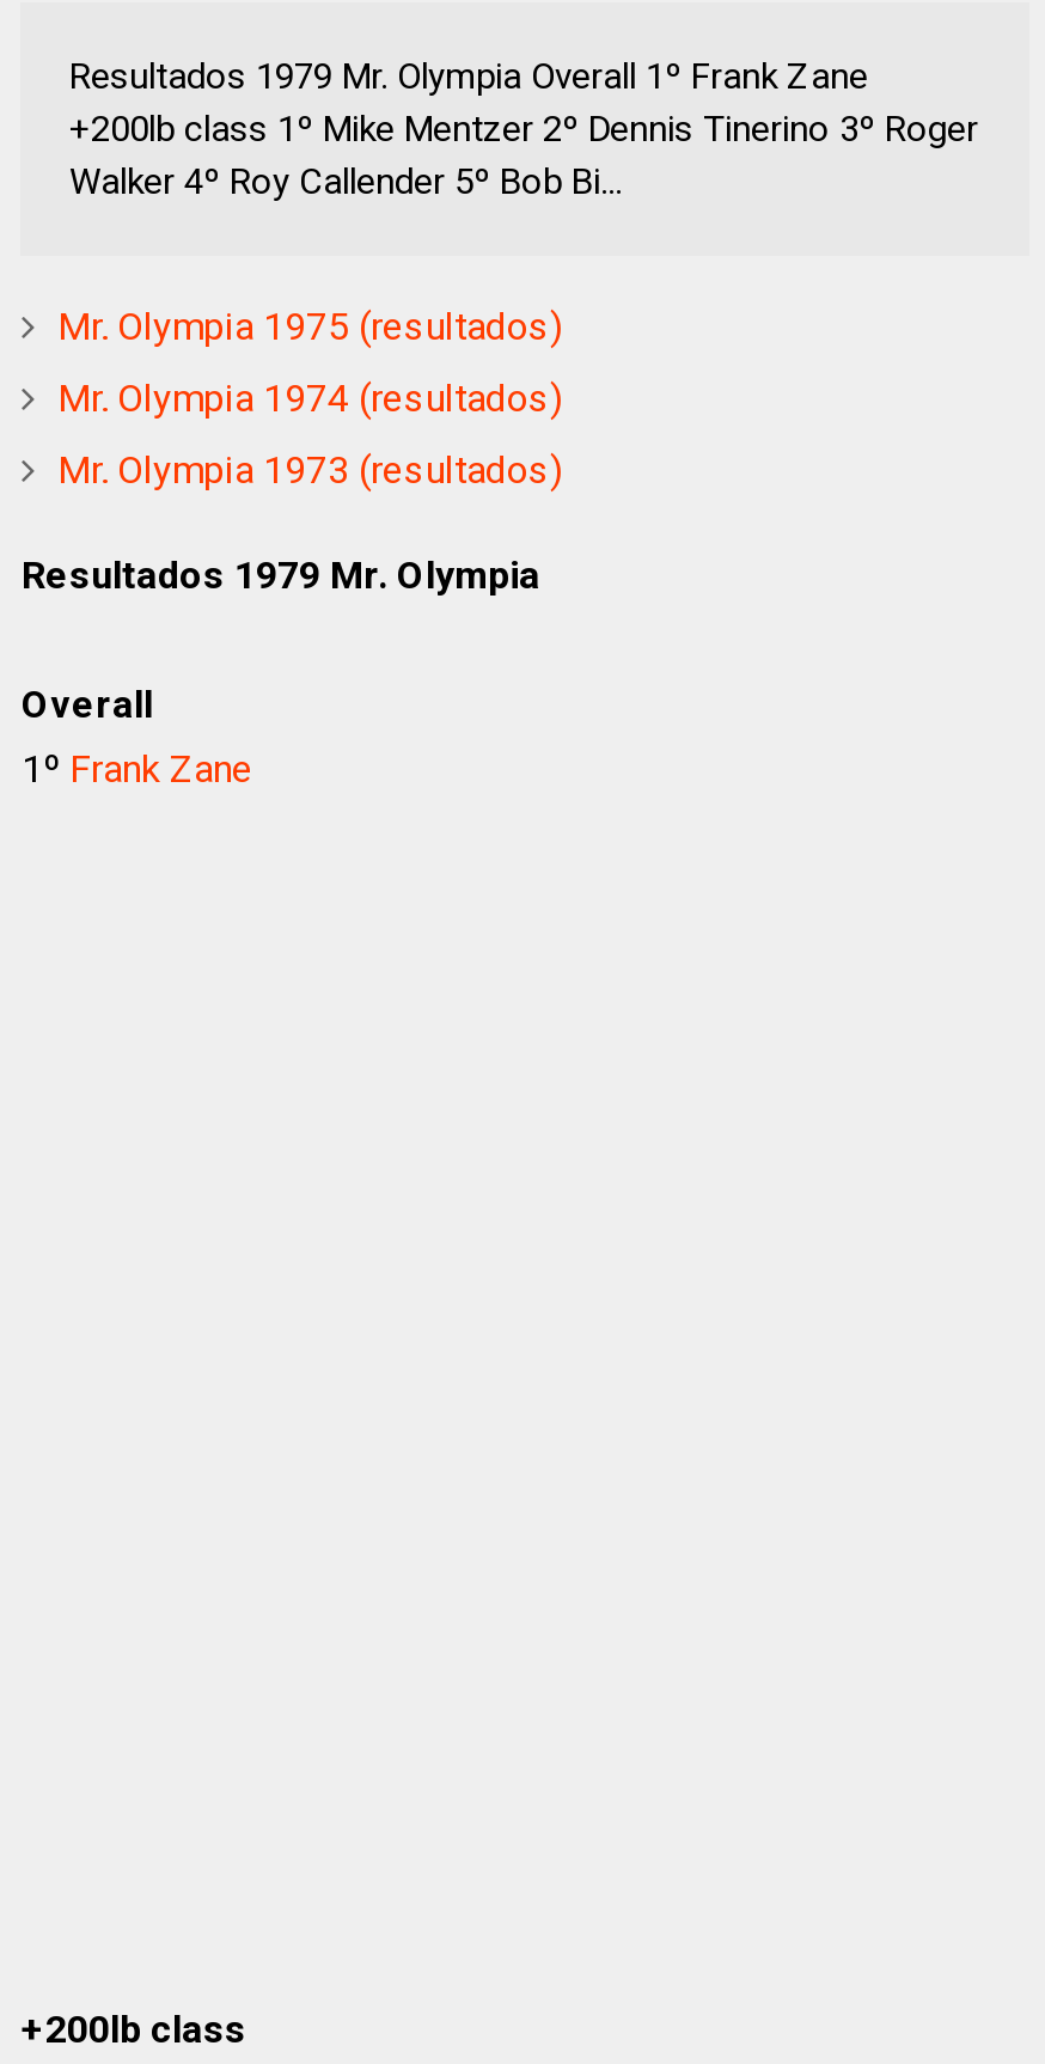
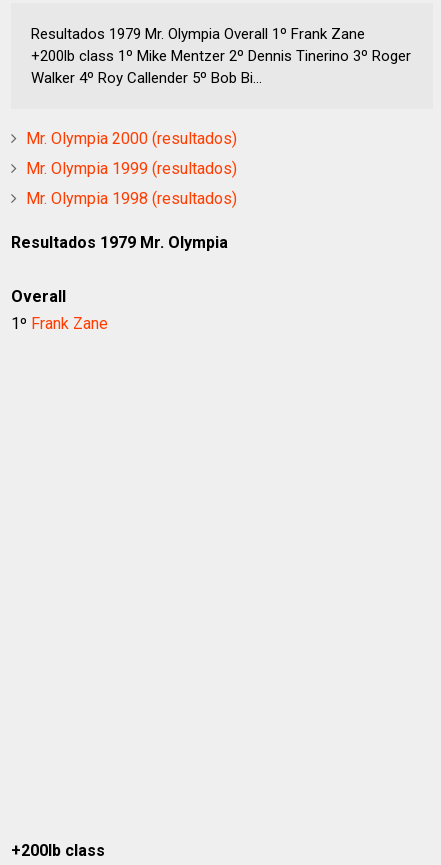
- Mr. Olympia 1975 (resultados)
+ Mr. Olympia 2000 (resultados)

- Mr. Olympia 1974 (resultados)
+ Mr. Olympia 1999 (resultados)

- Mr. Olympia 1973 (resultados)
+ Mr. Olympia 1998 (resultados)
